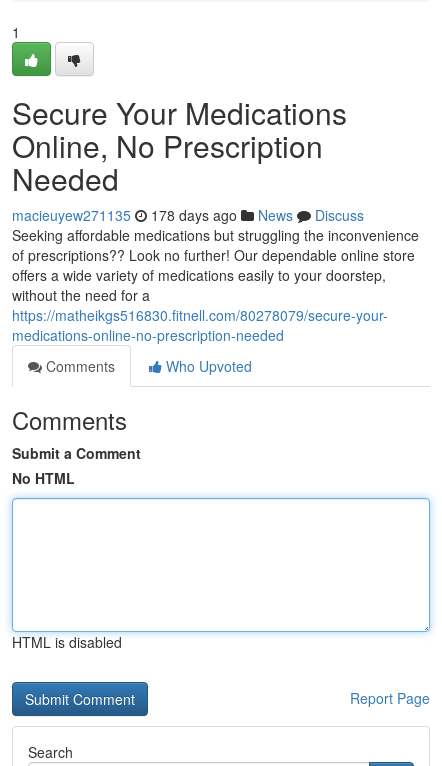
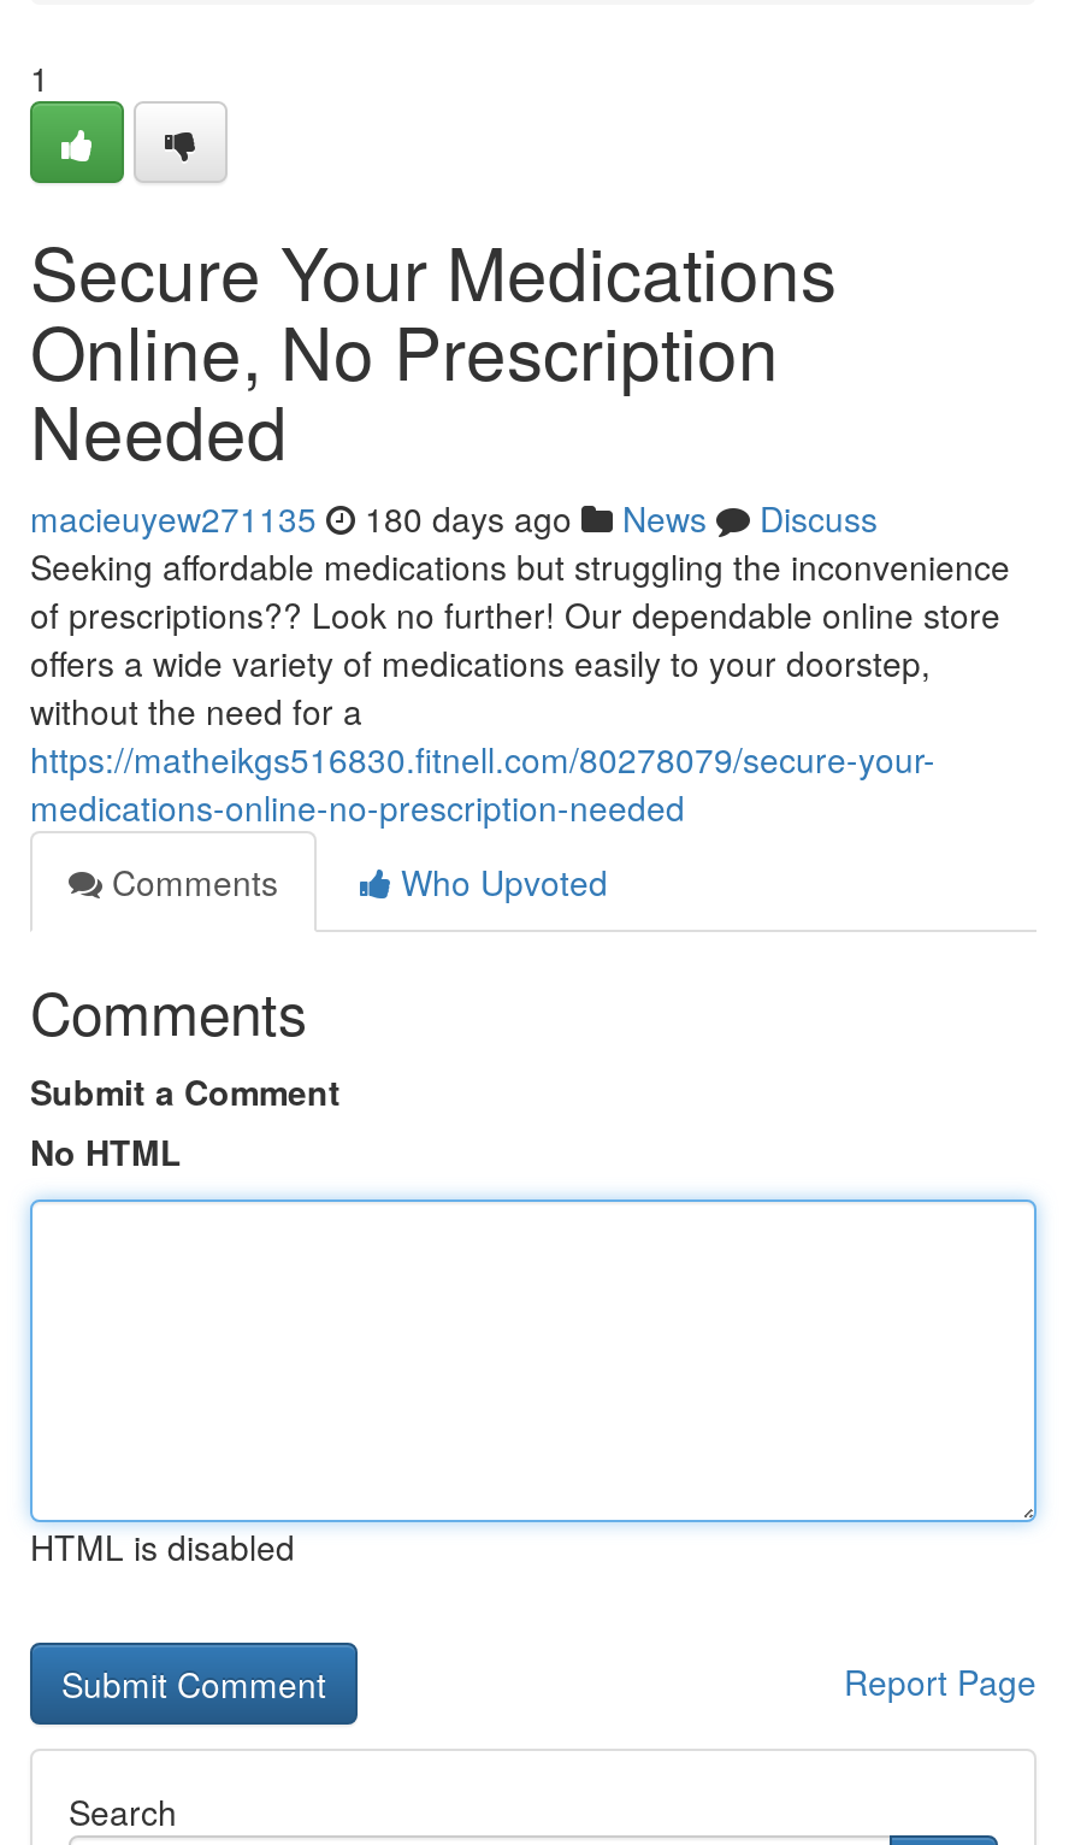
- macieuyew271135 178 days ago News Discuss
+ macieuyew271135 180 days ago News Discuss
